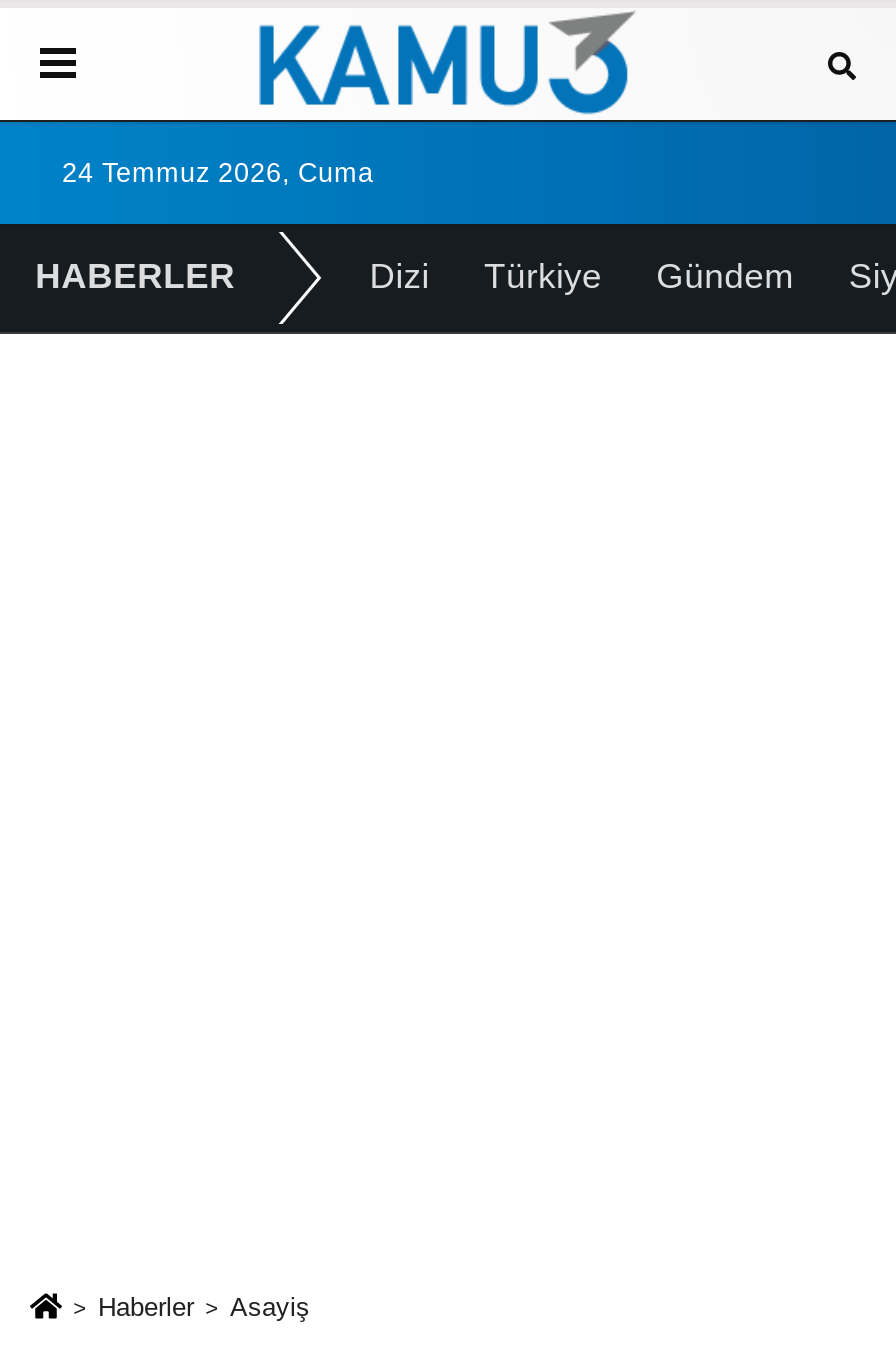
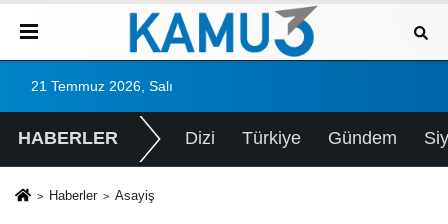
- 24 Temmuz 2026, Cuma
+ 21 Temmuz 2026, Salı
